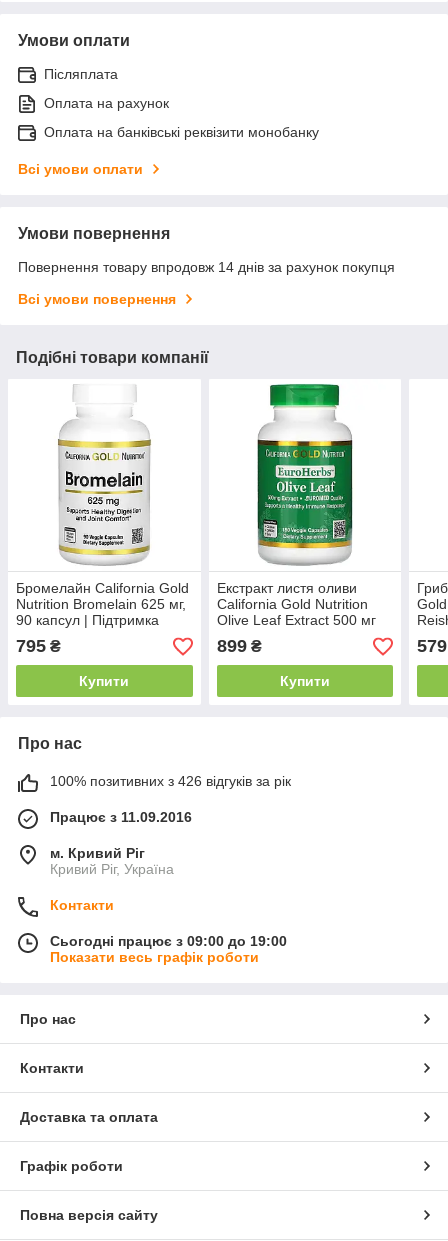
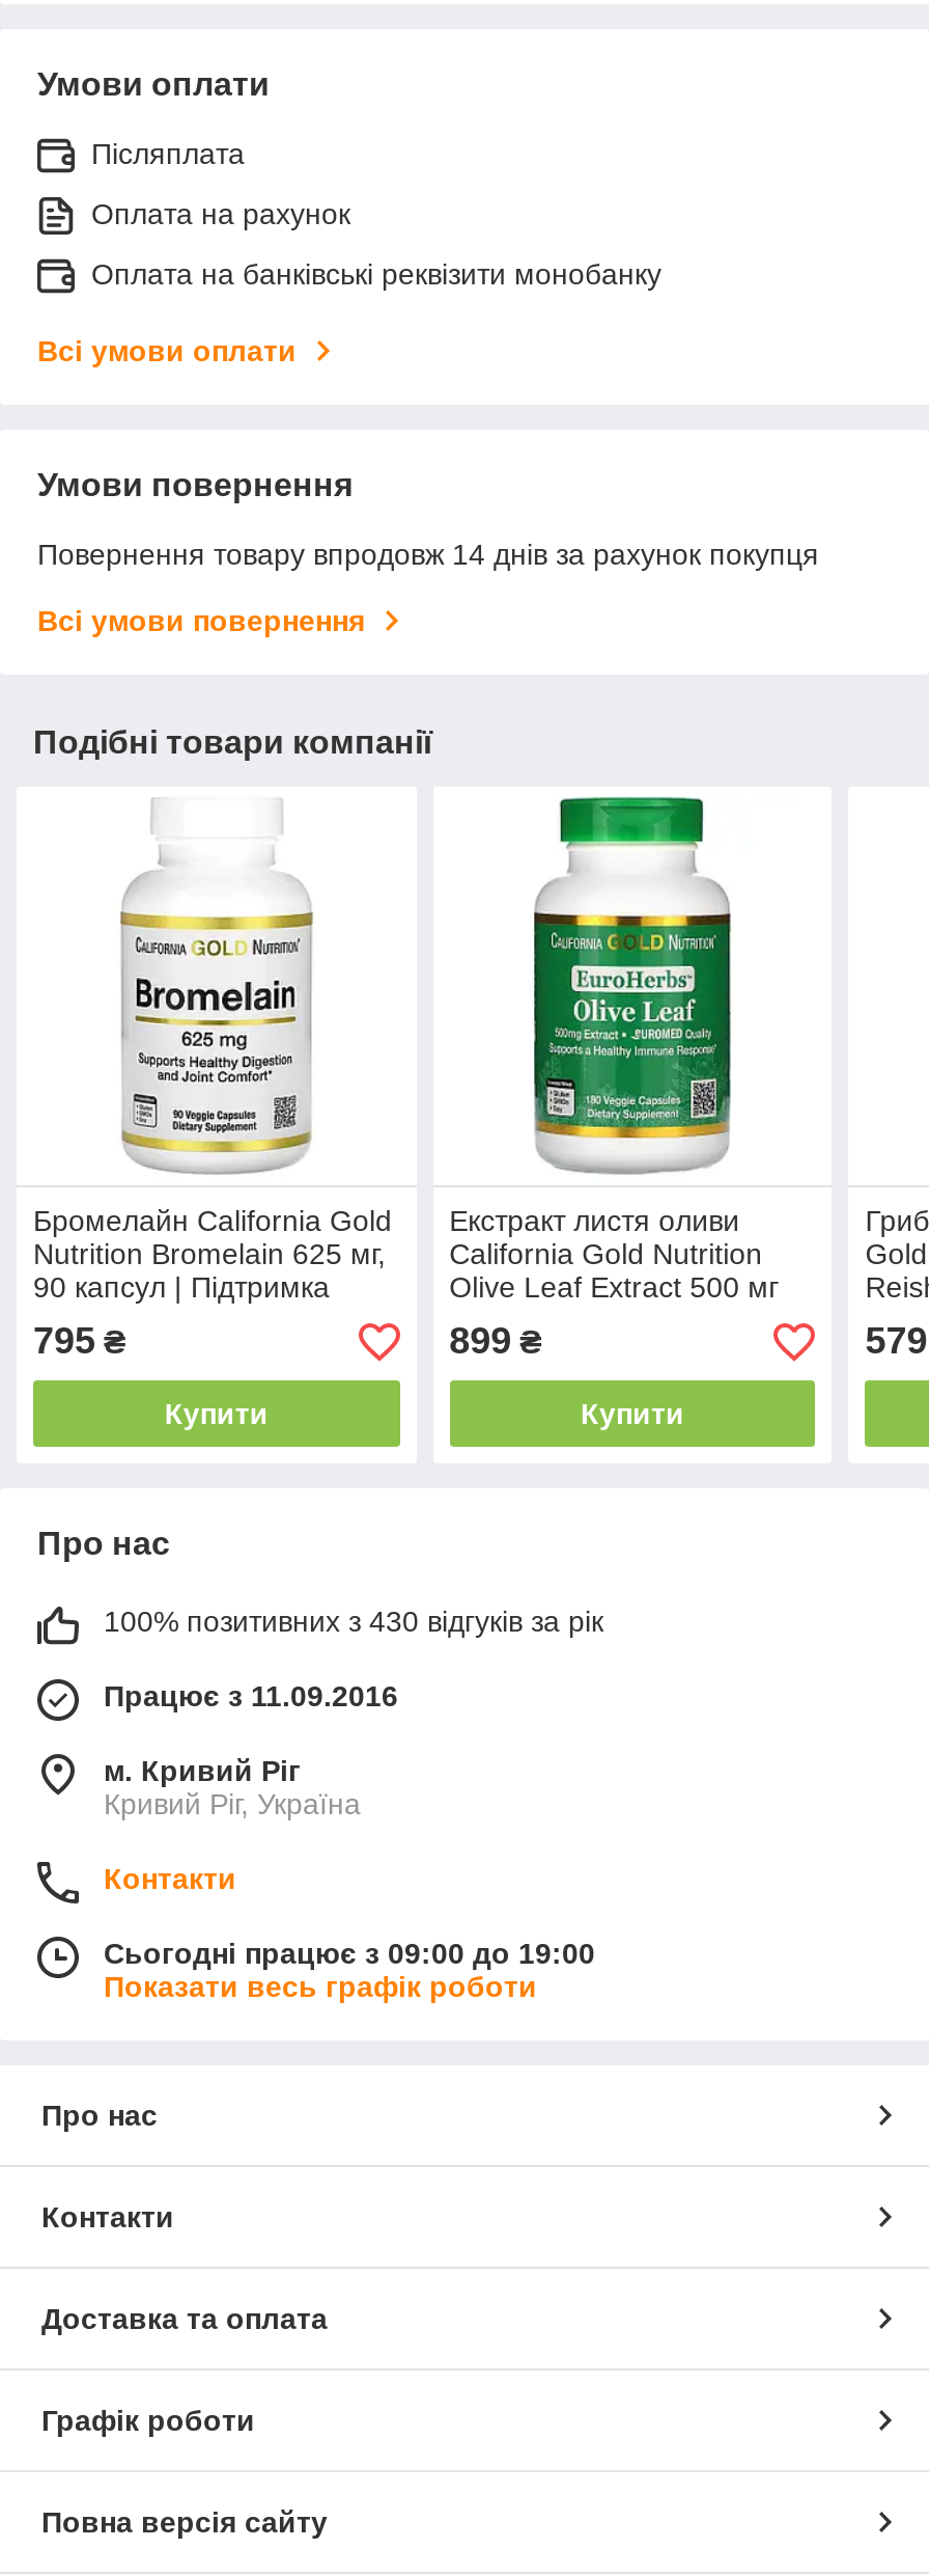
- 100% позитивних з 426 відгуків за рік
+ 100% позитивних з 430 відгуків за рік
